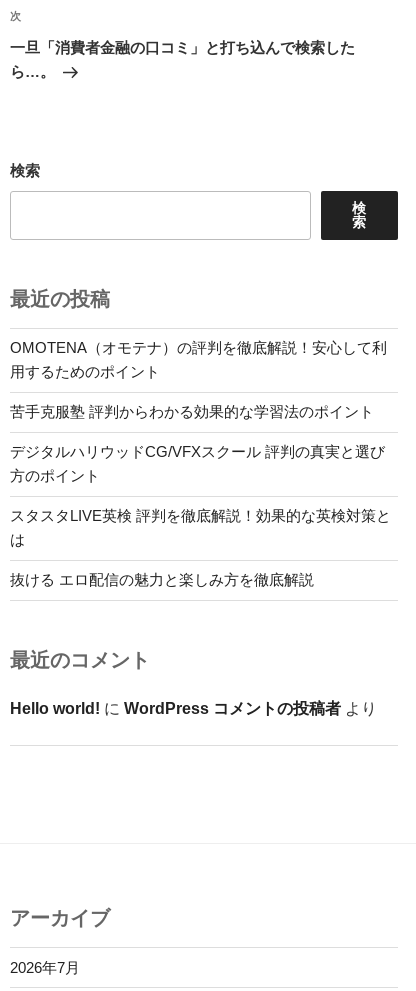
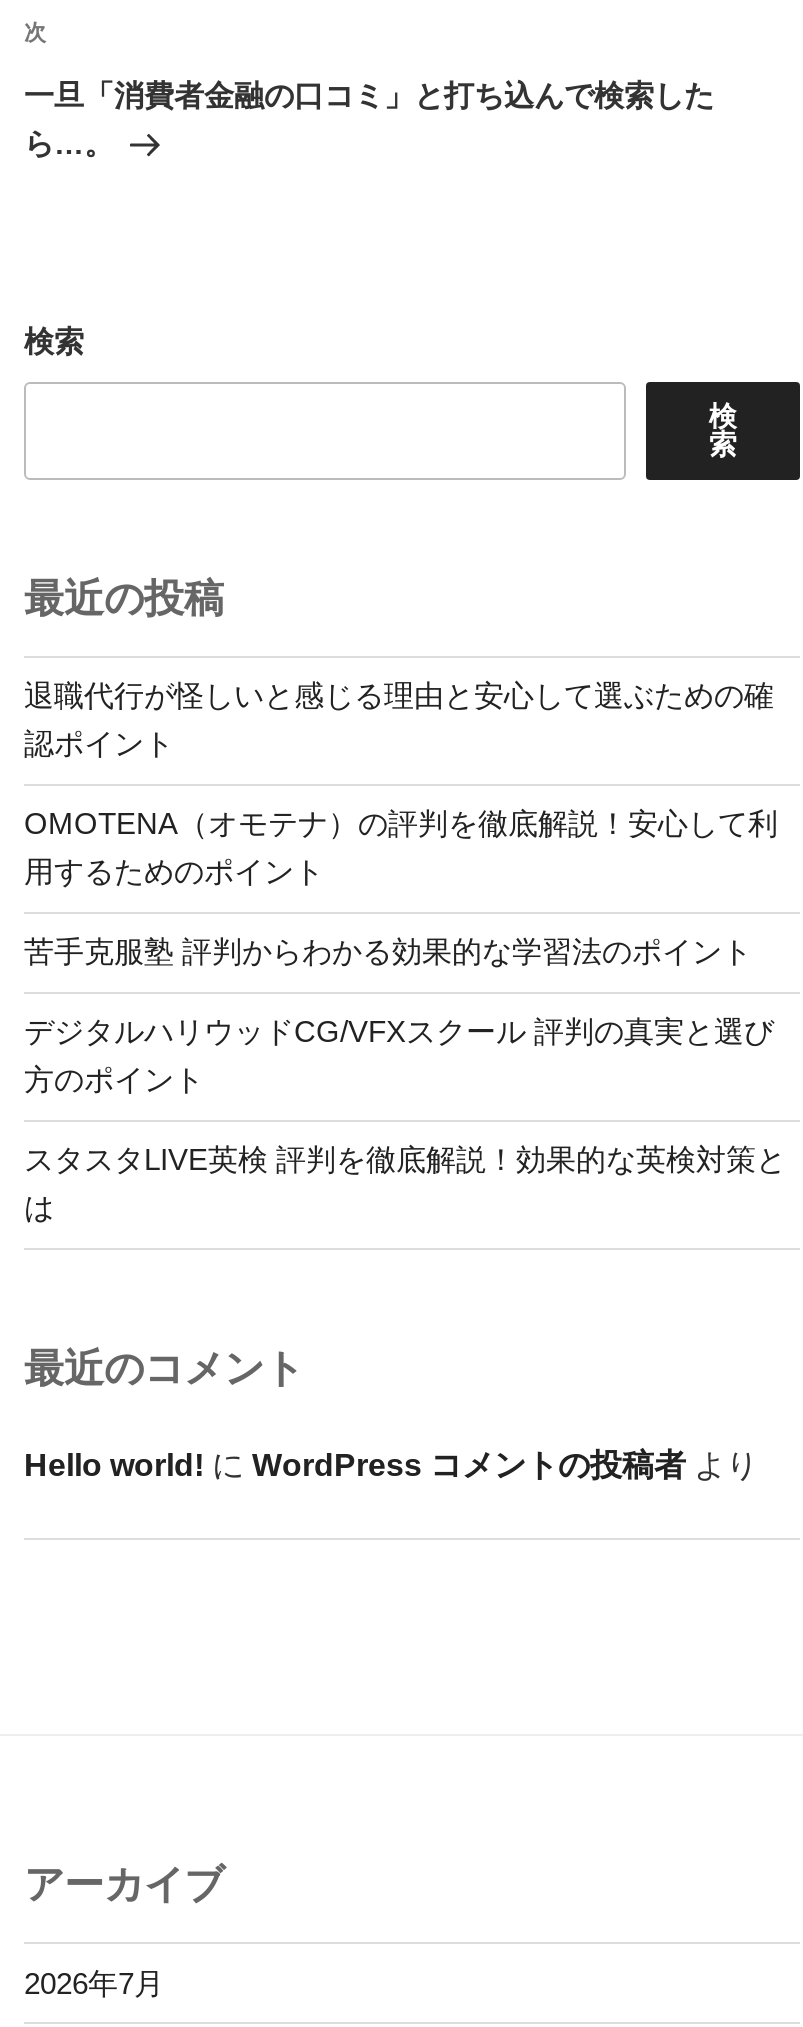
+ 退職代行が怪しいと感じる理由と安心して選ぶための確
+ 認ポイント

moved down: OMOTENA（オモテナ）の評判を徹底解説！安心して利 | 用するためのポイント | 苦手克服塾 評判からわかる効果的な学習法のポイント | デジタルハリウッドCG/VFXスクール 評判の真実と選び | 方のポイント | スタスタLIVE英検 評判を徹底解説！効果的な英検対策と | は

- 抜ける エロ配信の魅力と楽しみ方を徹底解説
